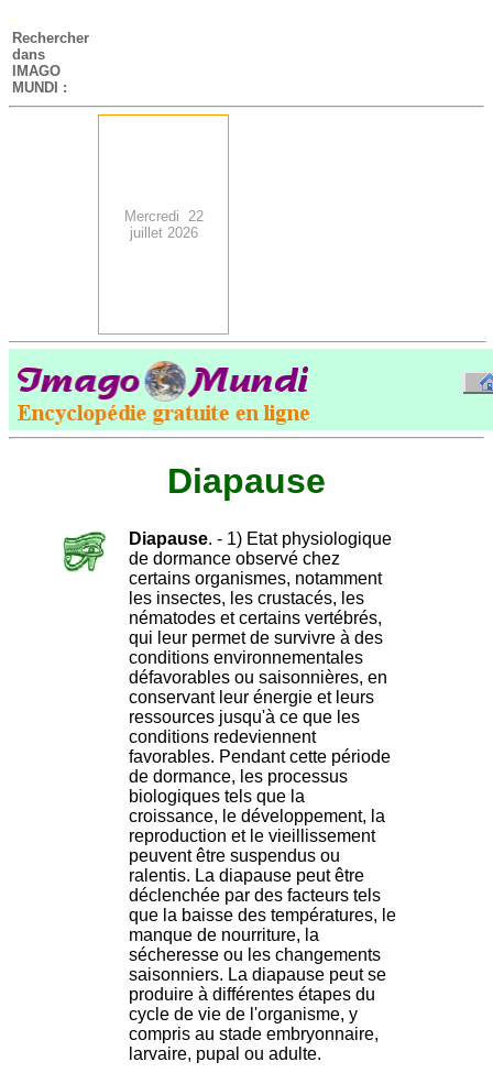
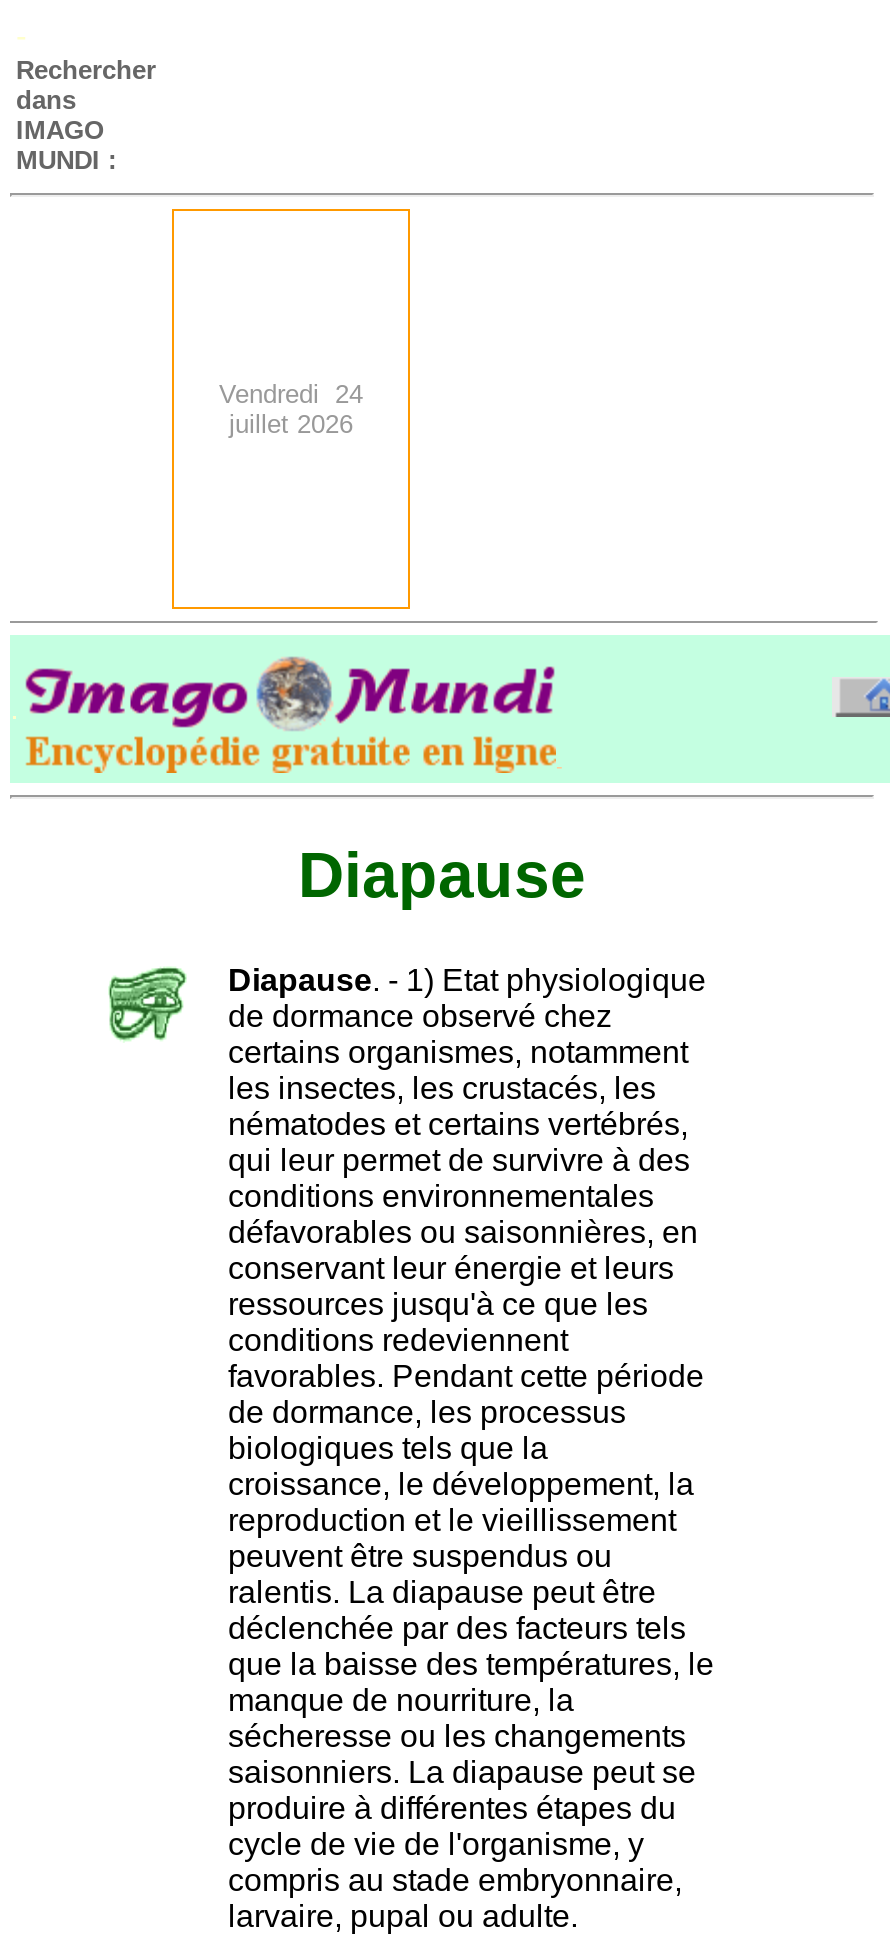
- Mercredi 22
+ Vendredi 24
